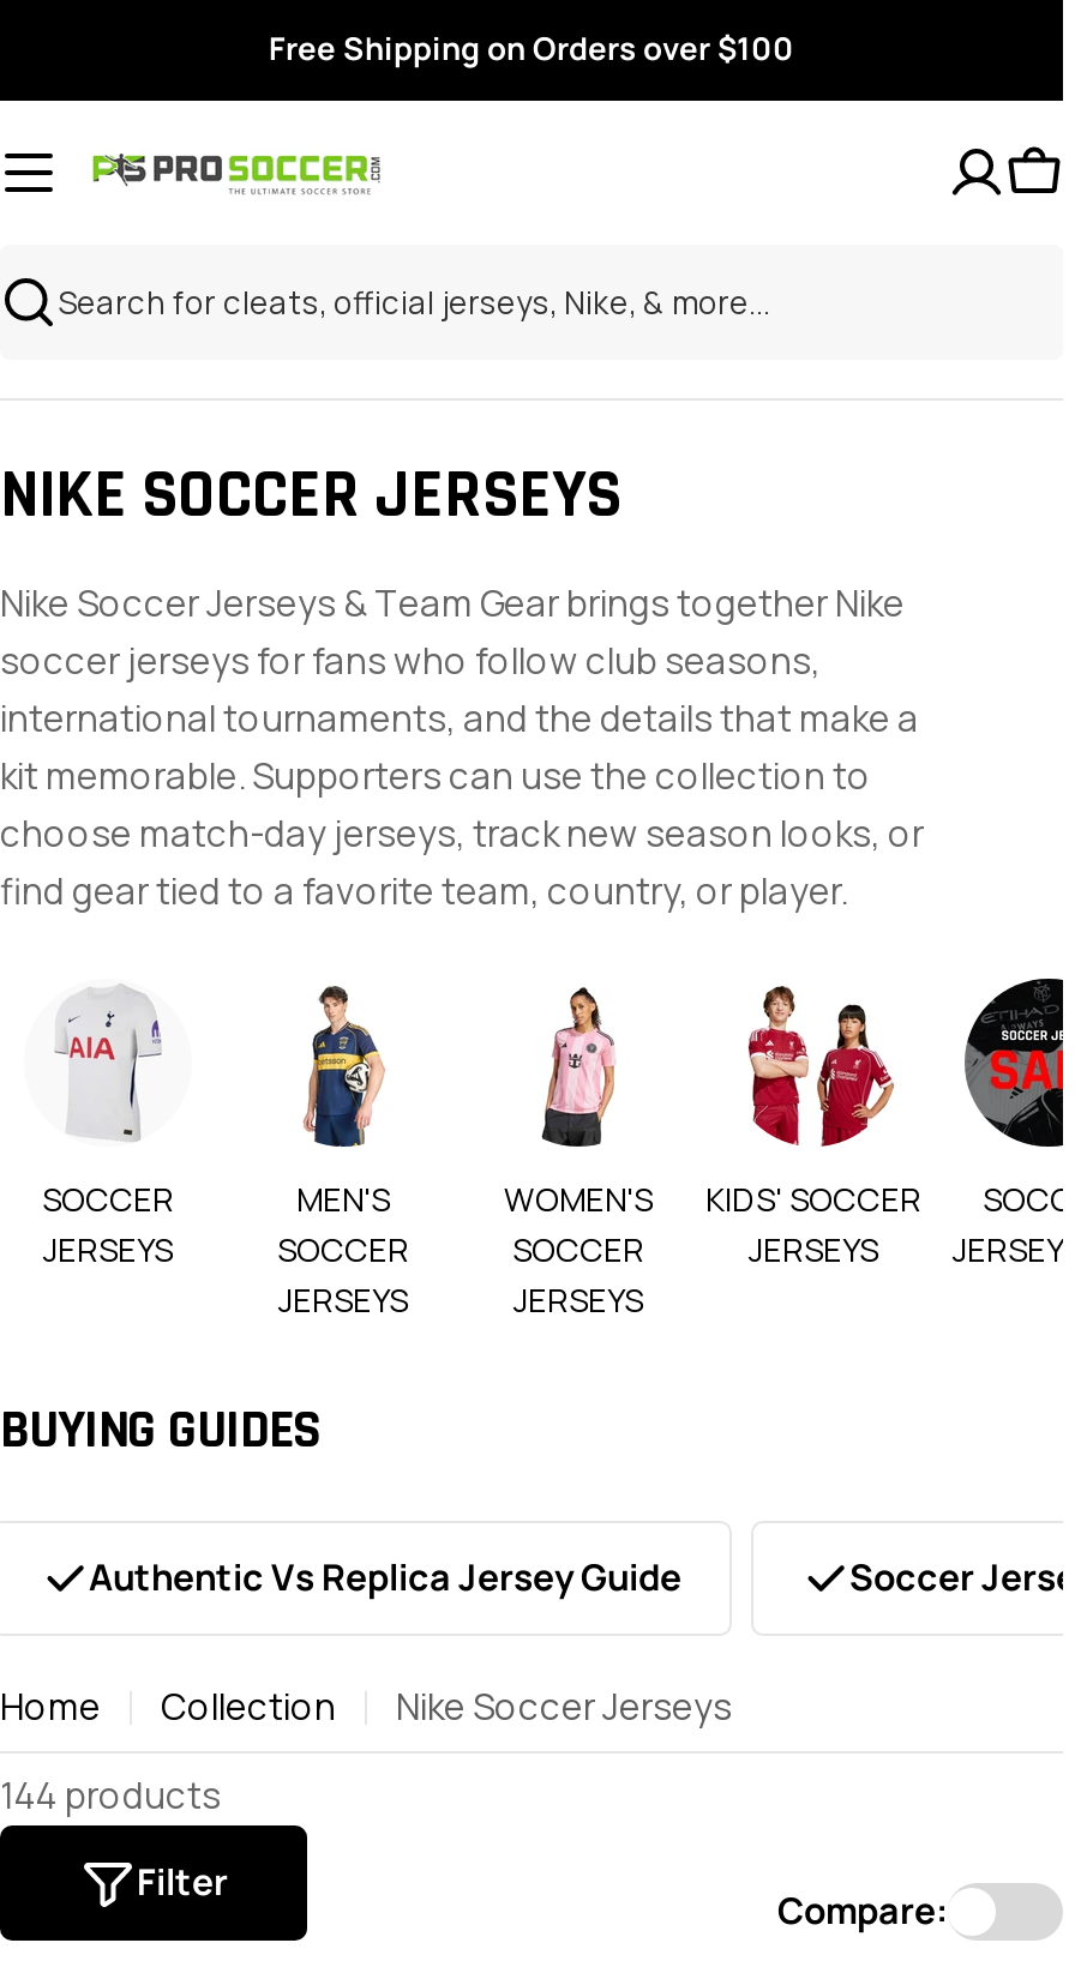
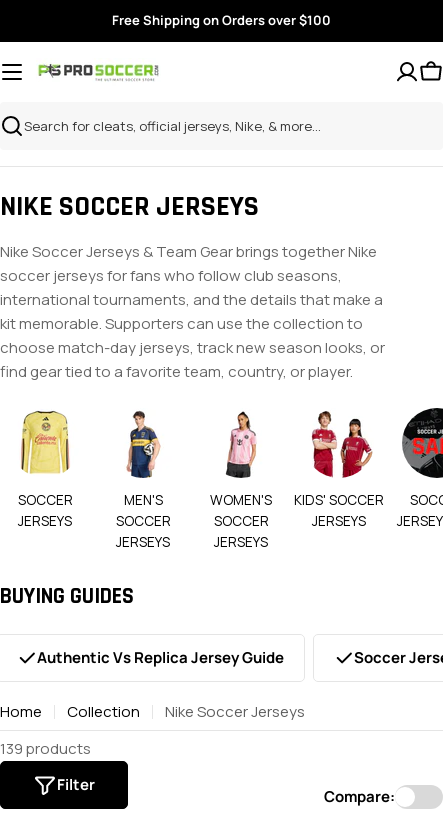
- [image]
+ [image]

- 144 products
+ 139 products
